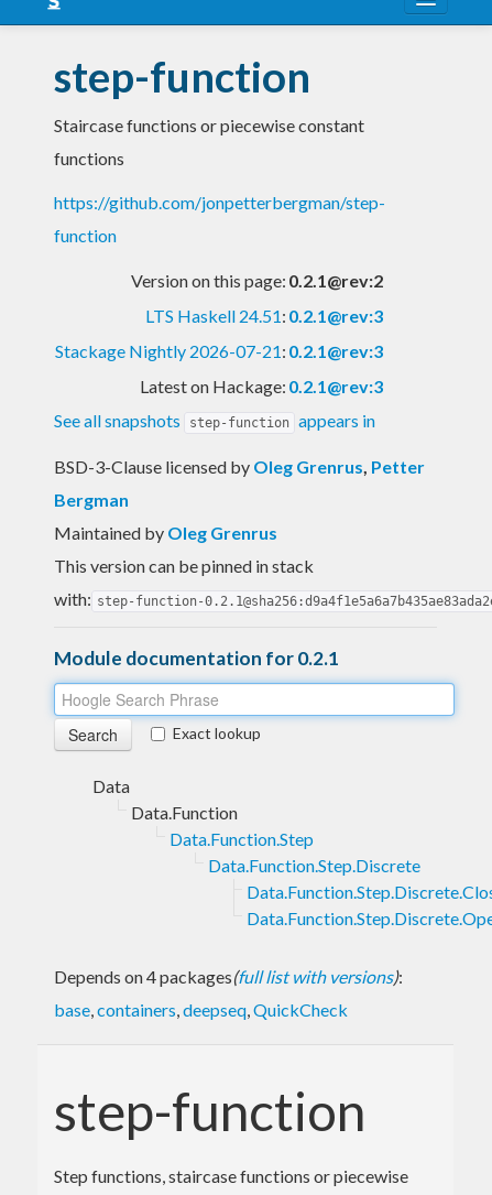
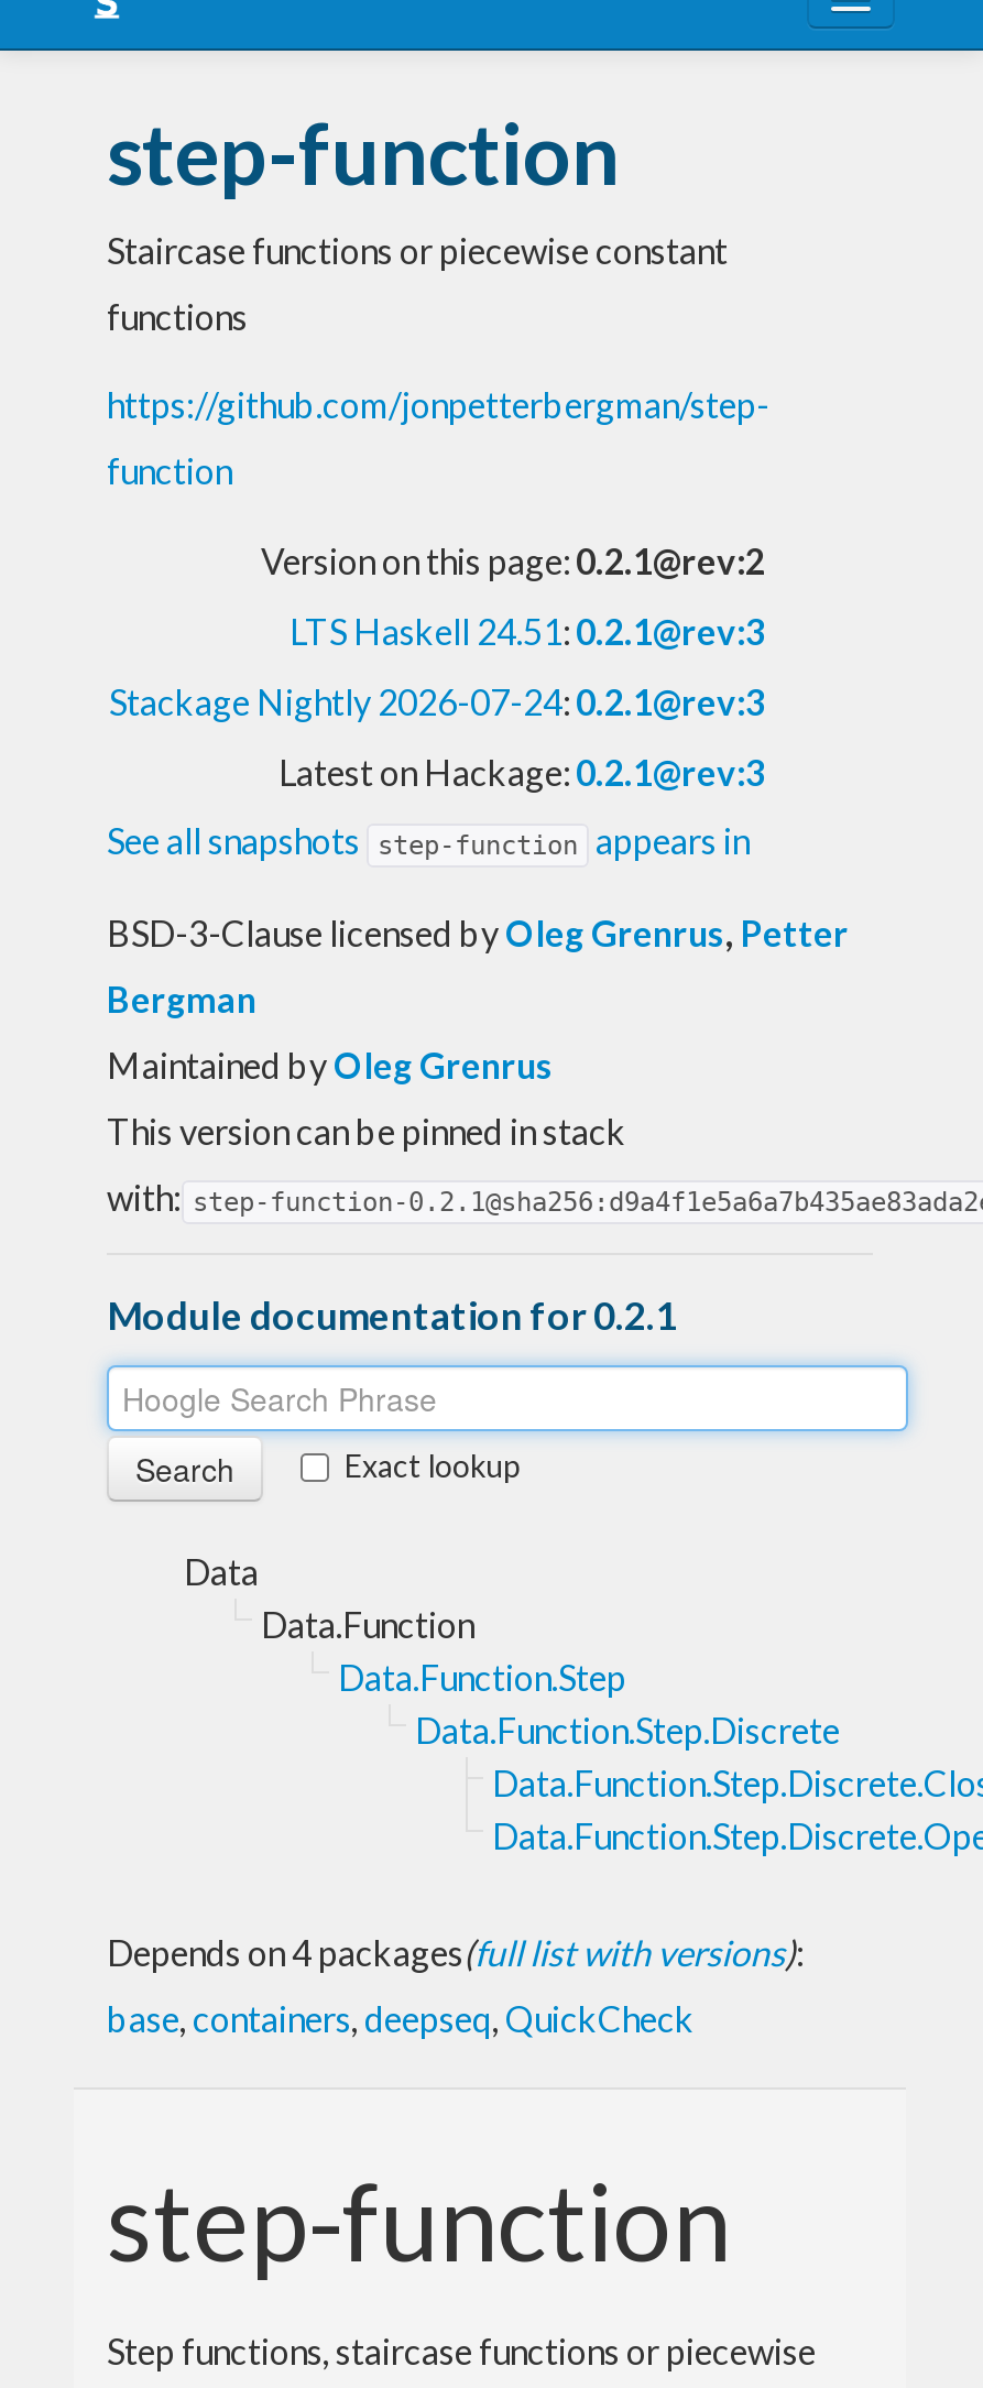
- Stackage Nightly 2026-07-21: 0.2.1@rev:3
+ Stackage Nightly 2026-07-24: 0.2.1@rev:3
